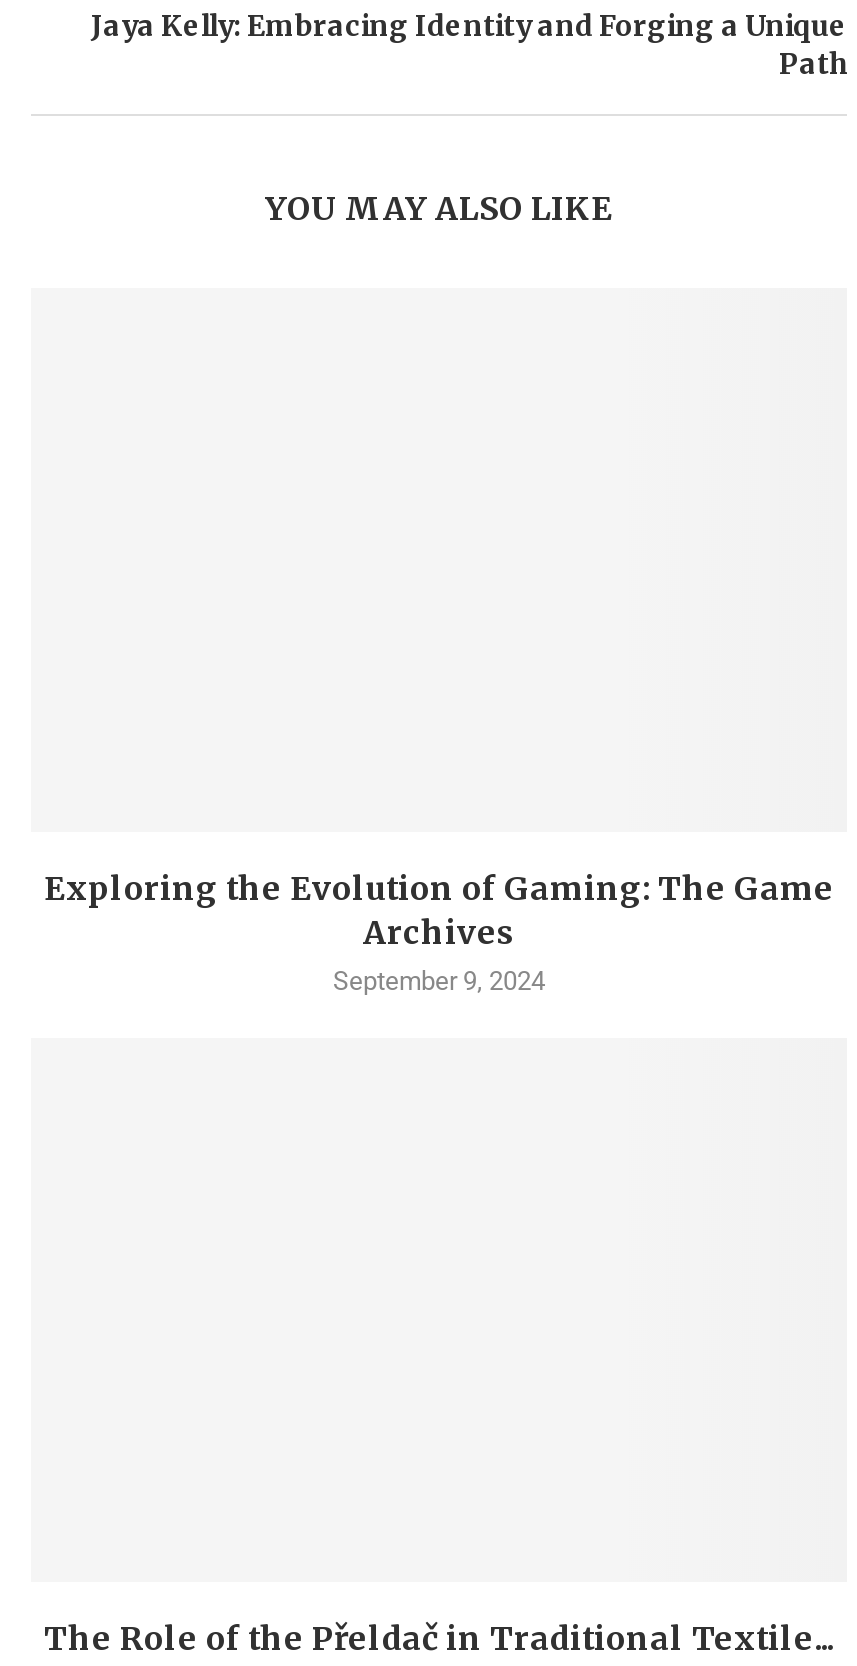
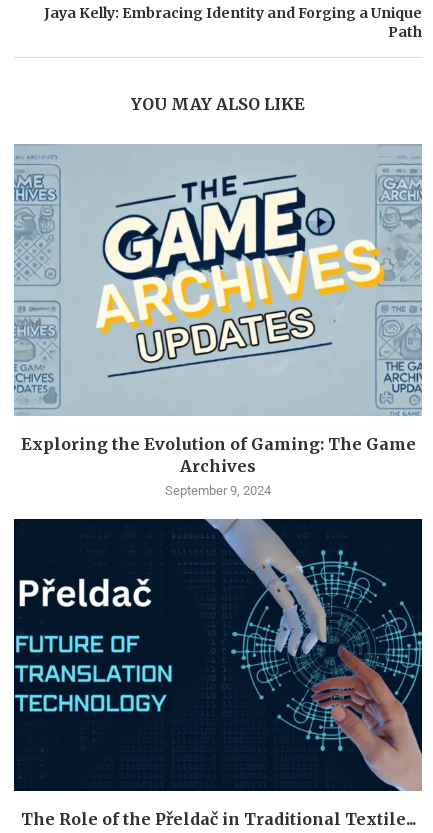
+ [image]

+ [image]
